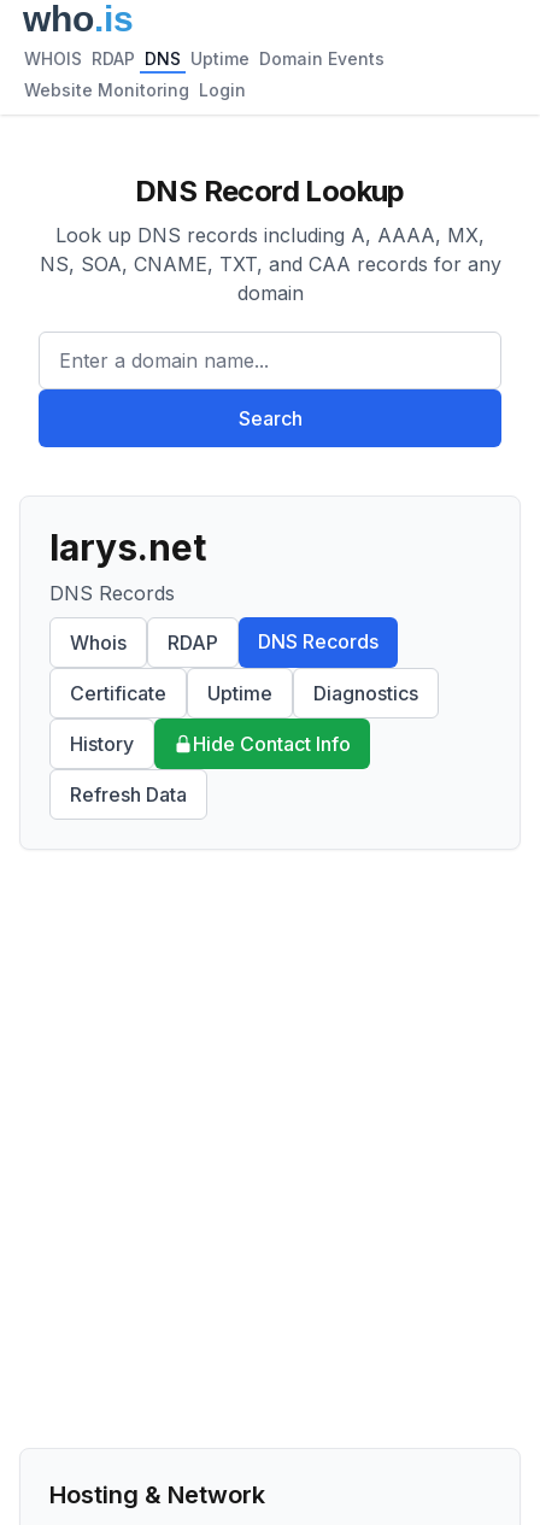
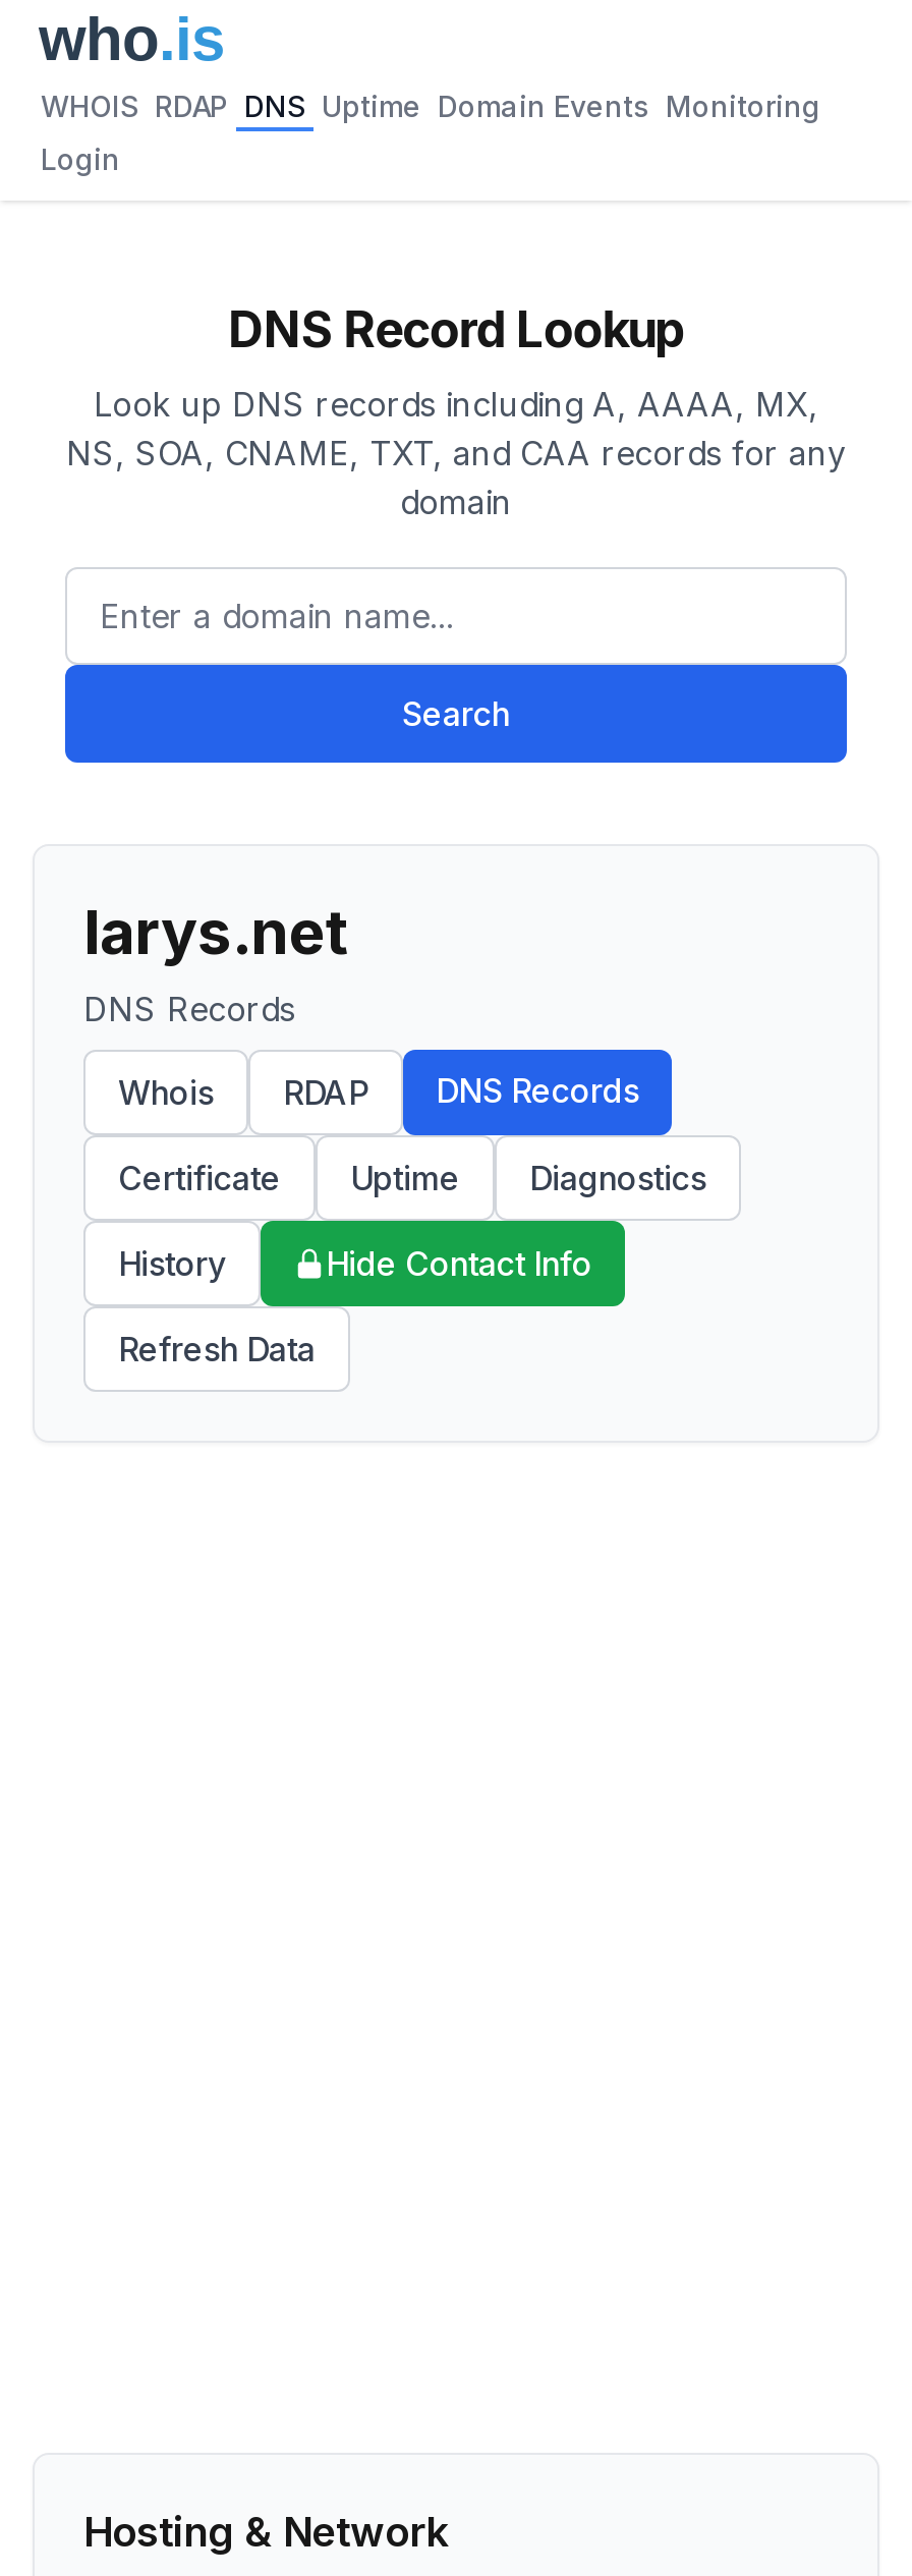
- WHOIS RDAP DNS Uptime Domain Events
+ WHOIS RDAP DNS Uptime Domain Events Monitoring

- Website Monitoring Login
+ Login
